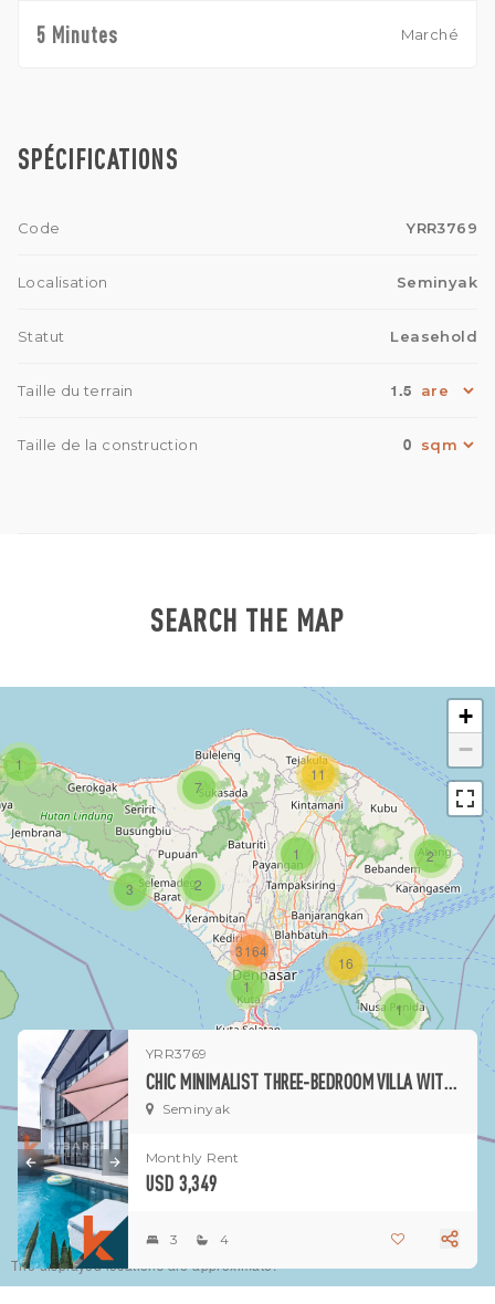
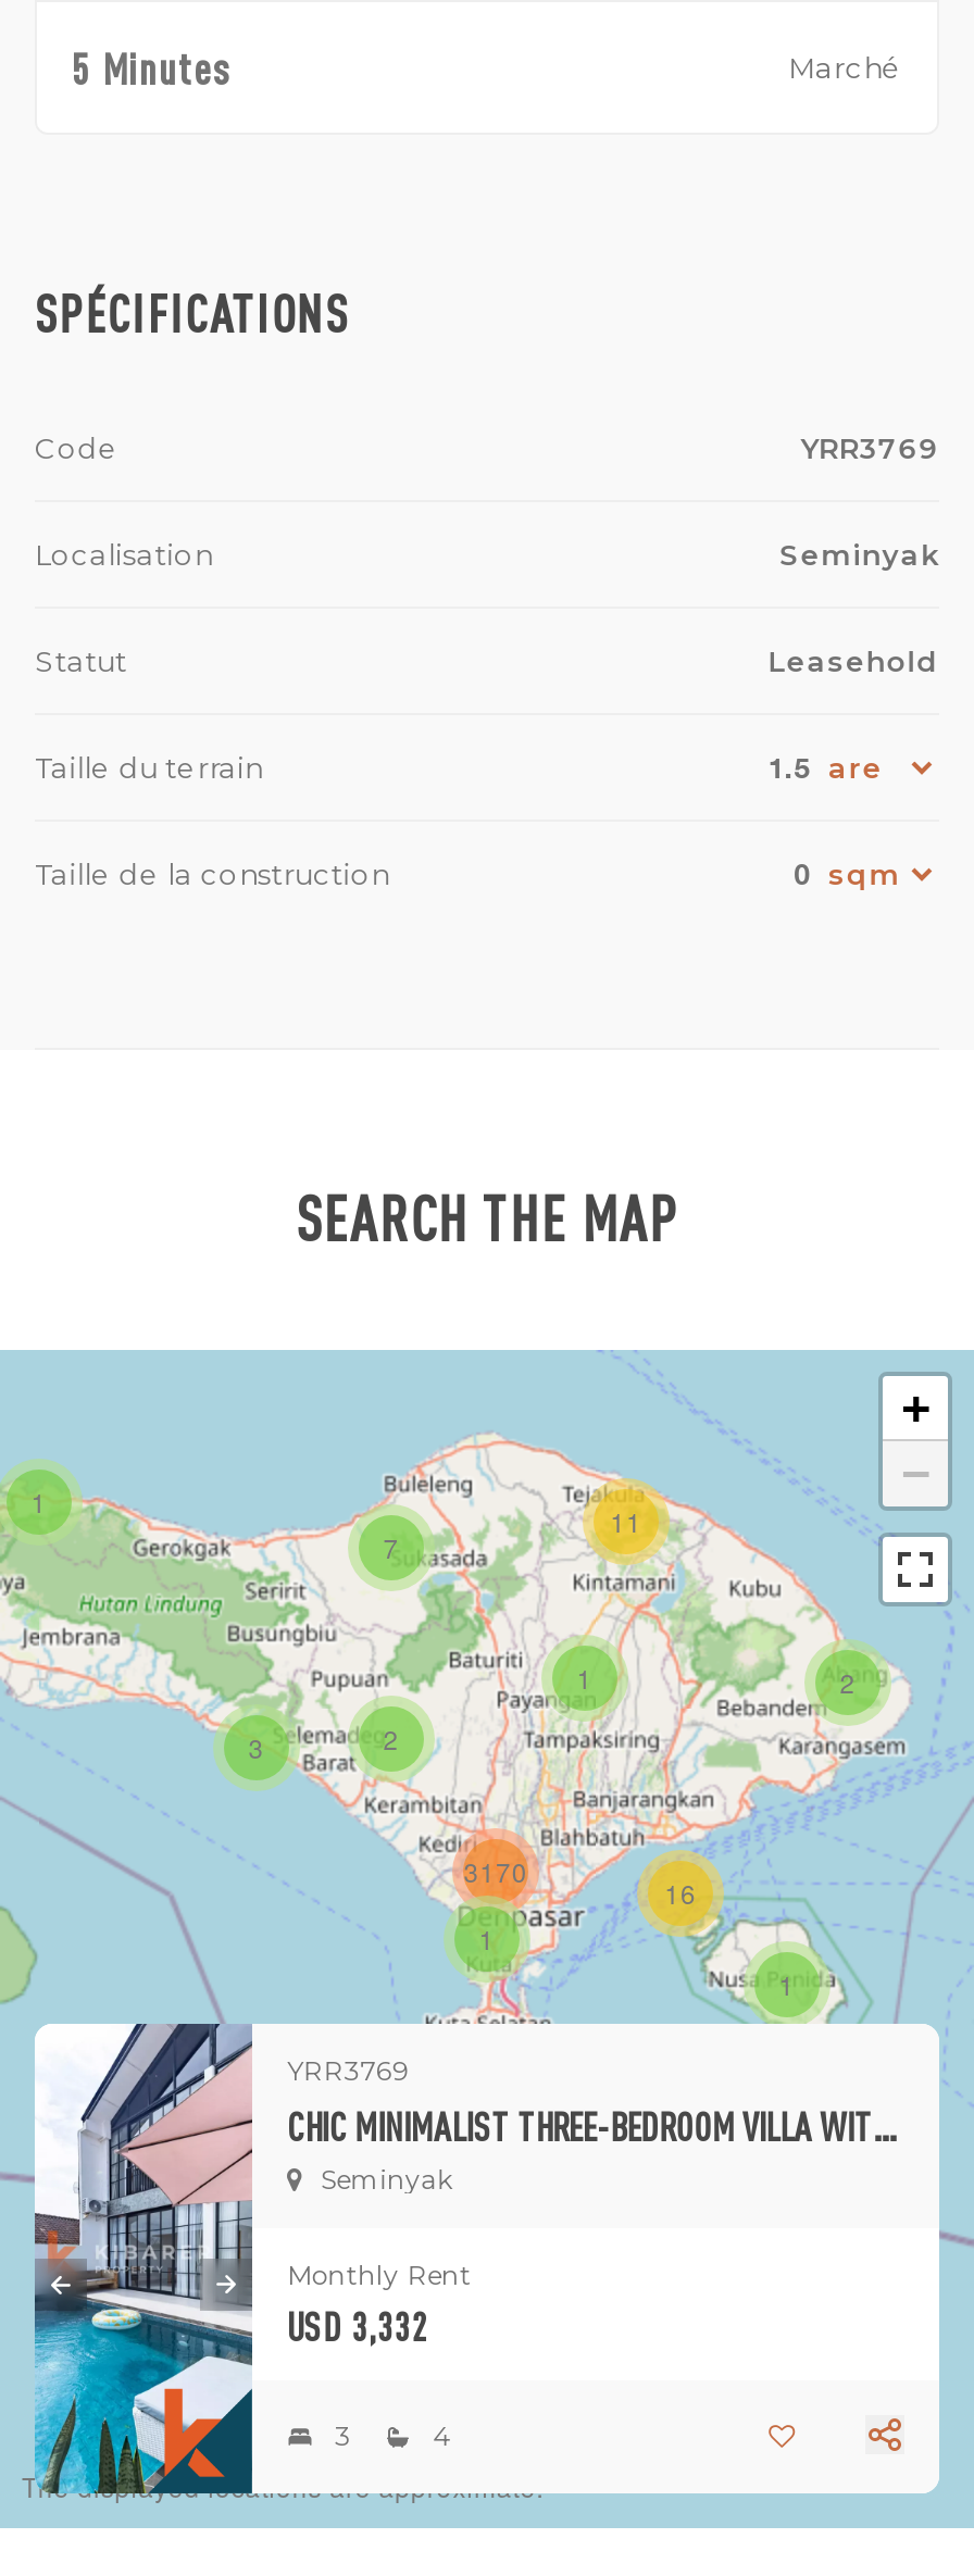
- 3164
+ 3170

- USD 3,349
+ USD 3,332
